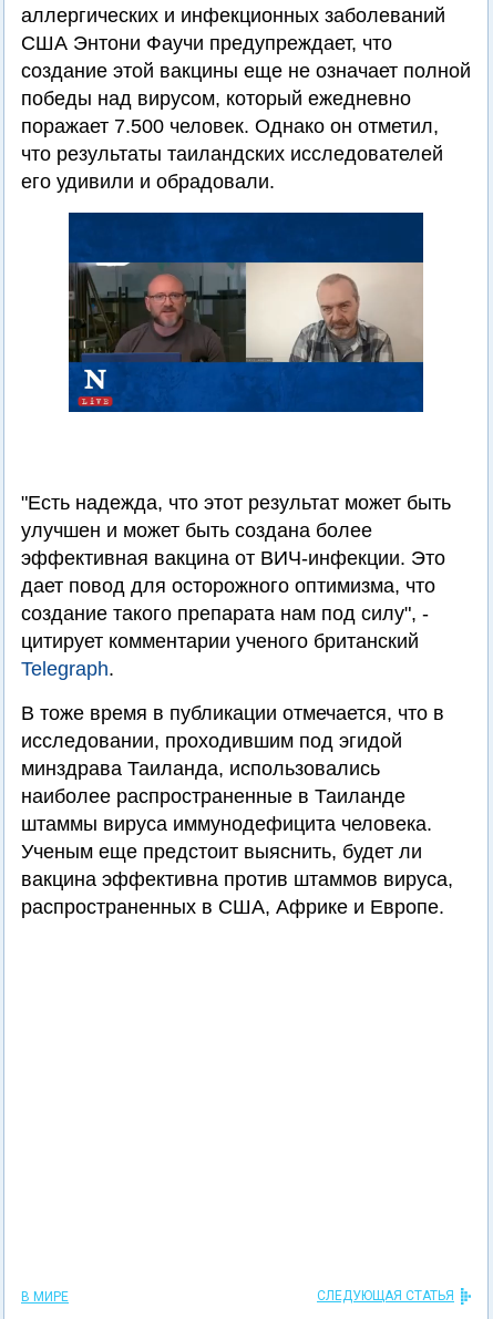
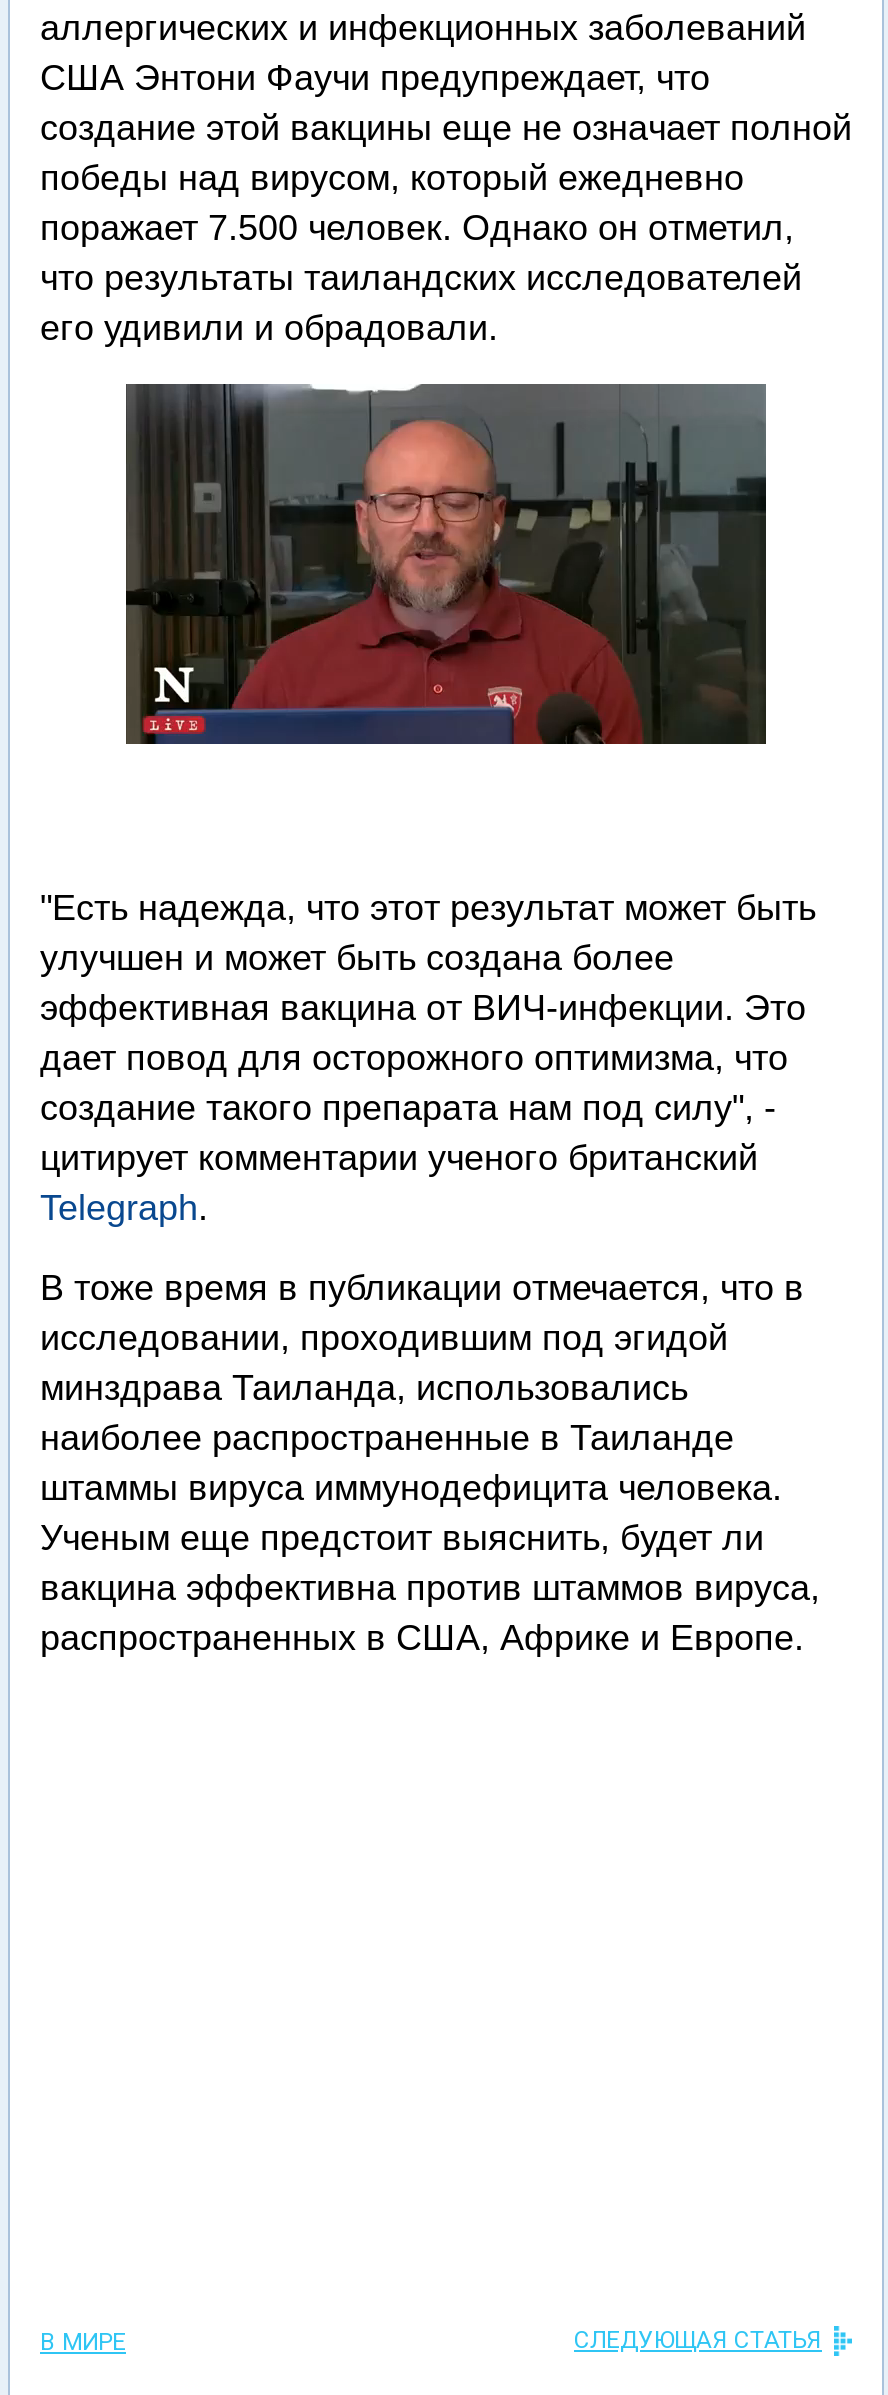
- [image]
+ [image]
